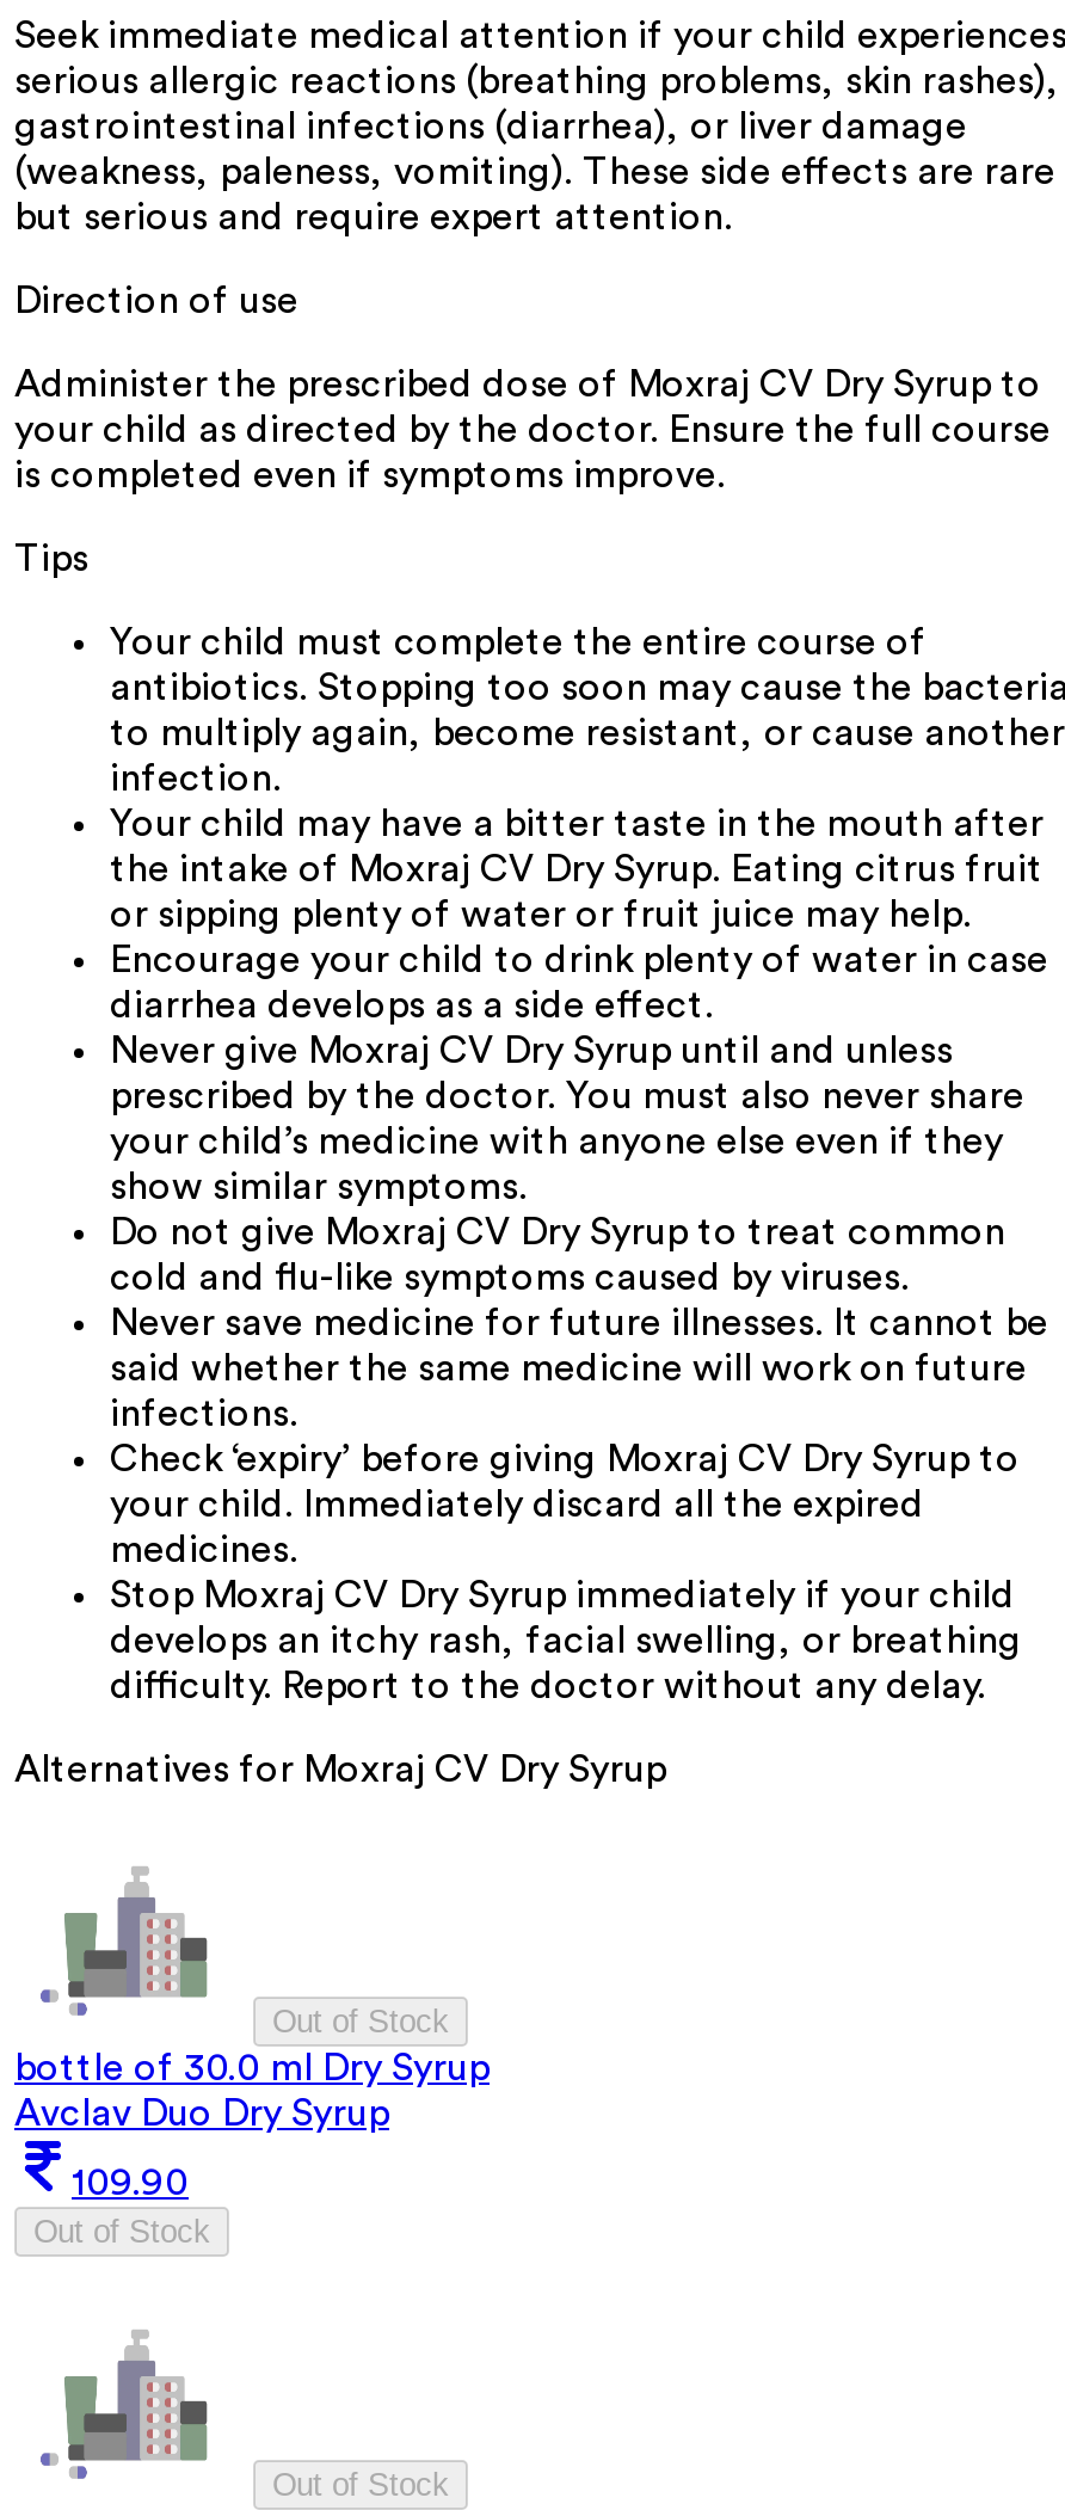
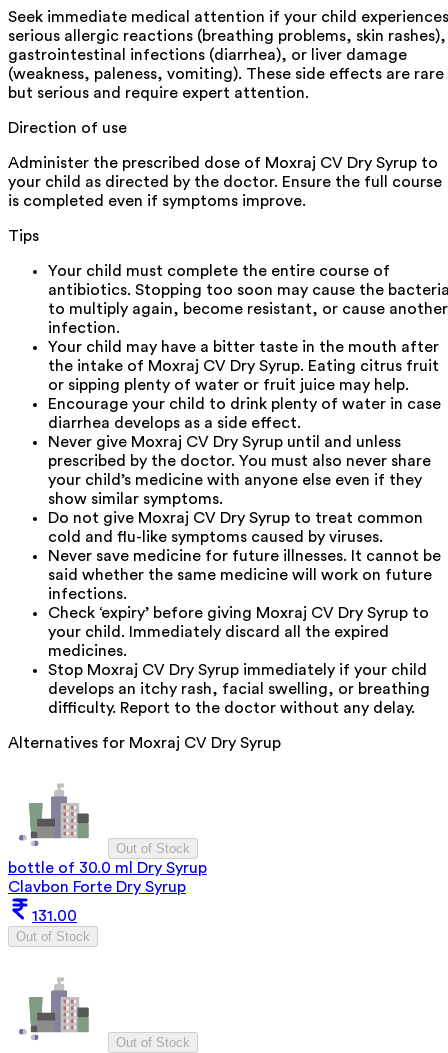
- Avclav Duo Dry Syrup
+ Clavbon Forte Dry Syrup

- 109.90
+ 131.00
